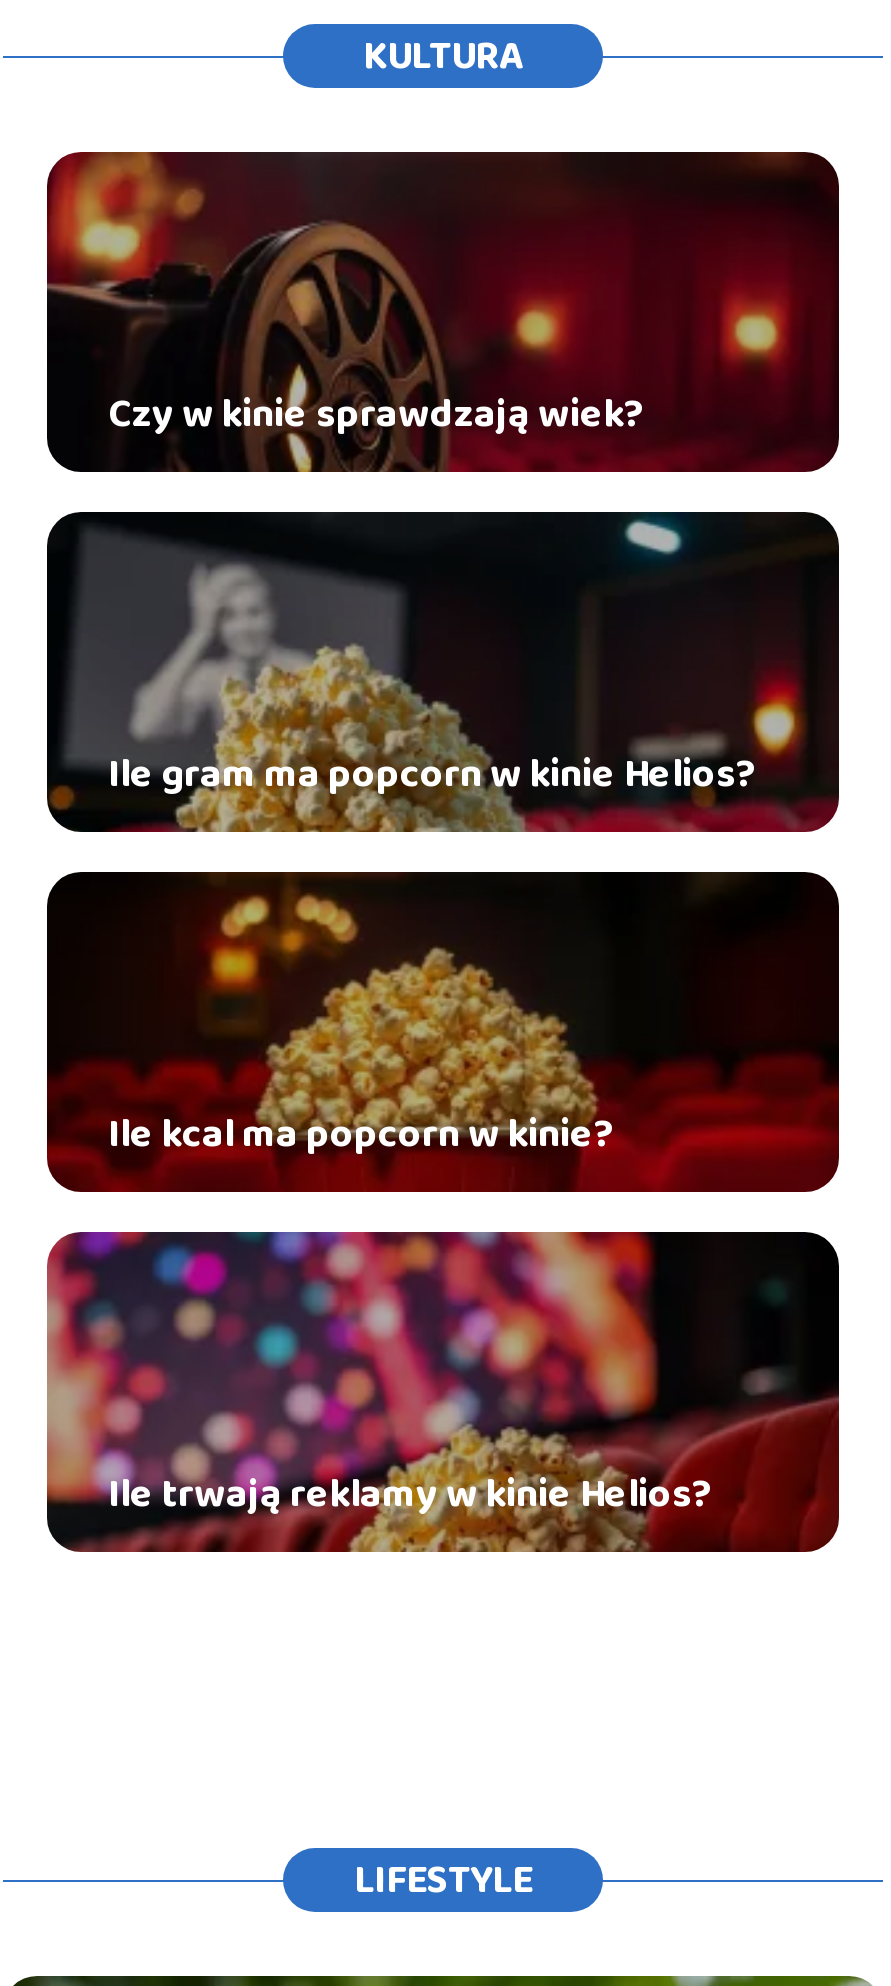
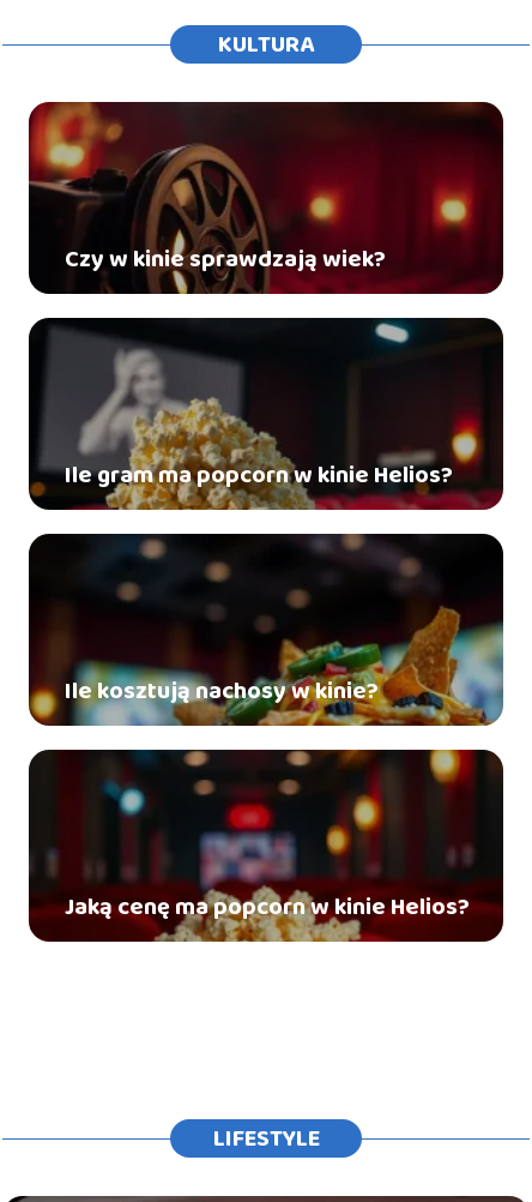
- [image]
- Ile kcal ma popcorn w kinie?
+ [image]
+ Ile kosztują nachosy w kinie?

- [image]
- Ile trwają reklamy w kinie Helios?
+ [image]
+ Jaką cenę ma popcorn w kinie Helios?
